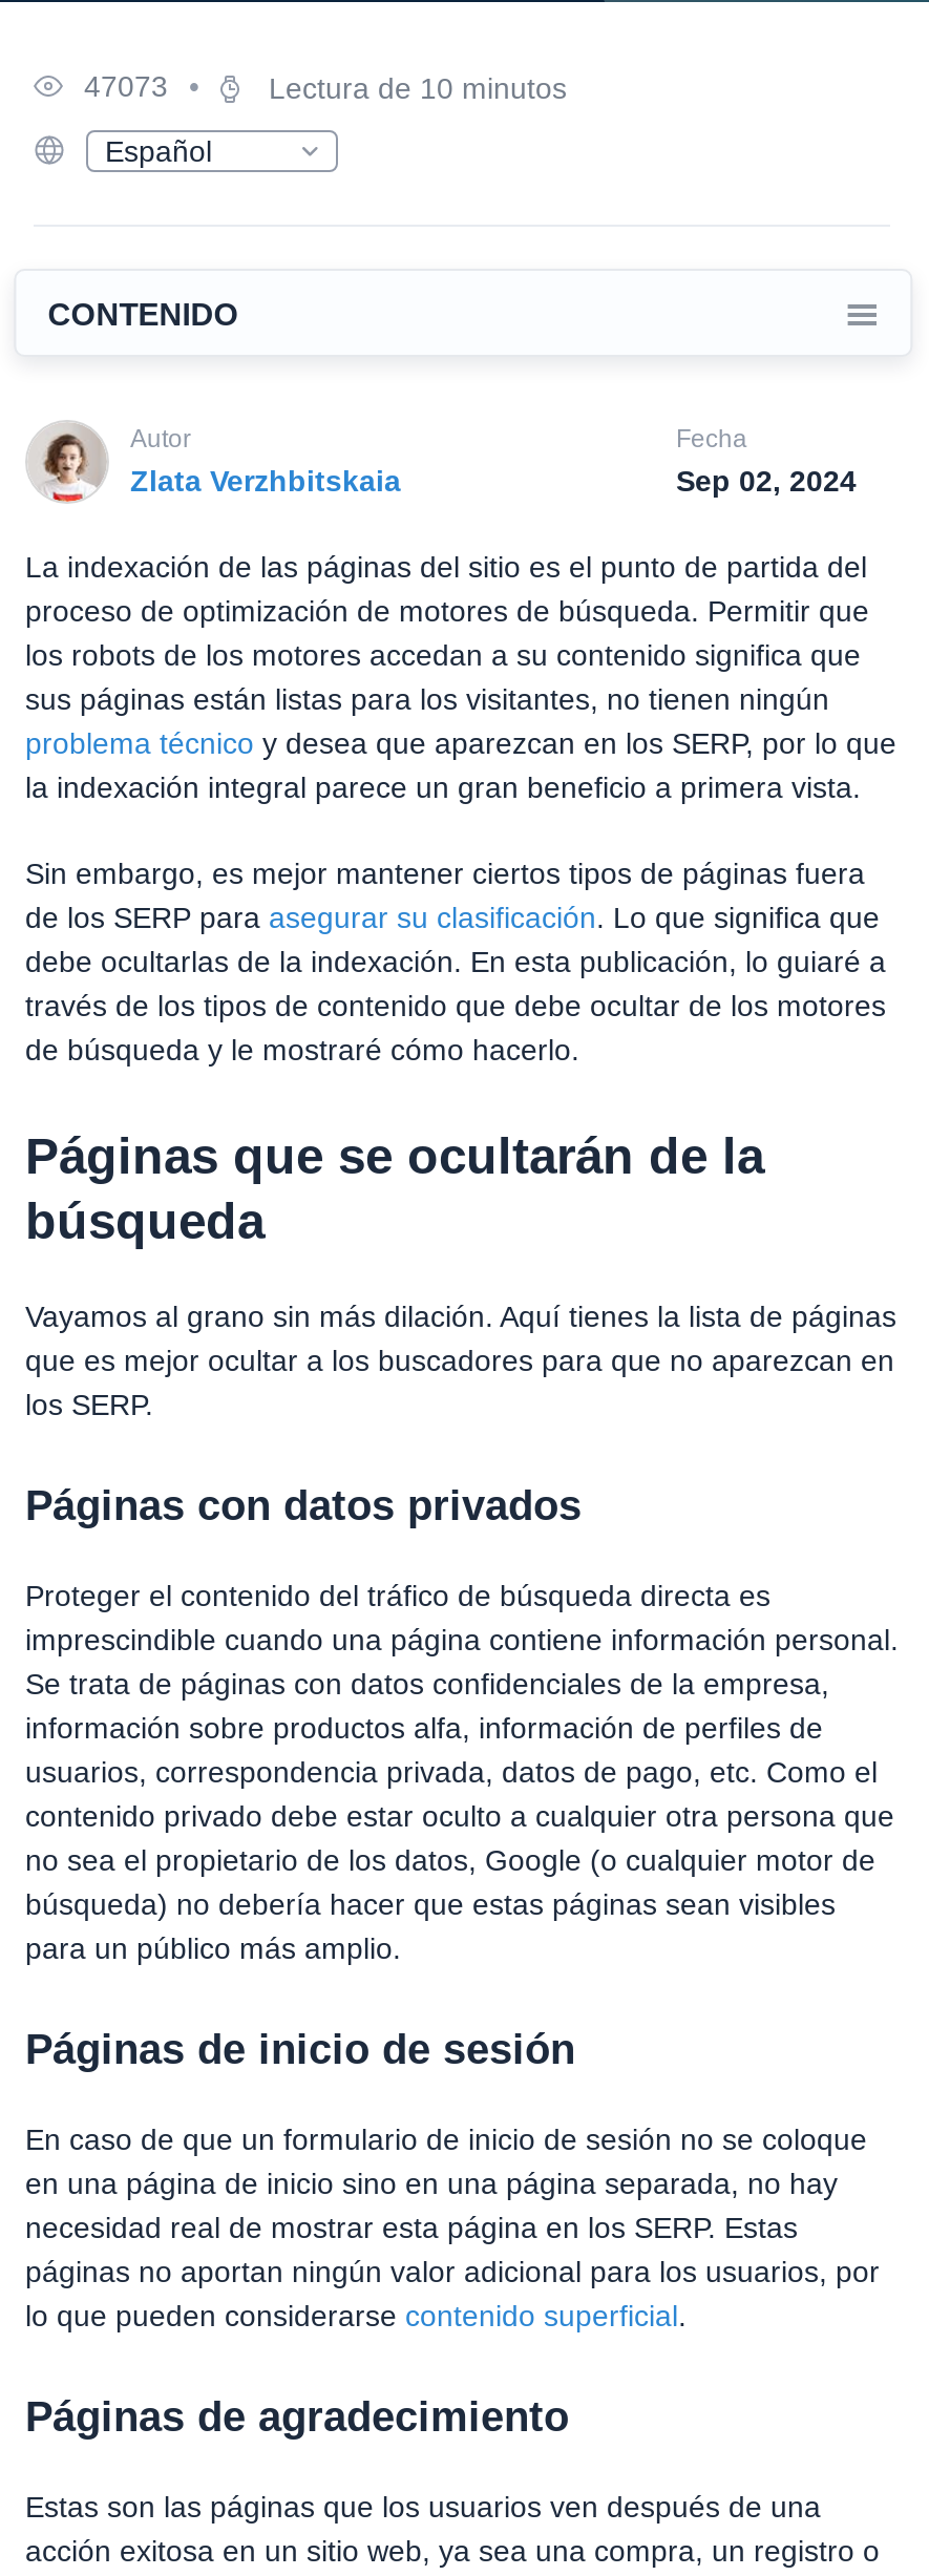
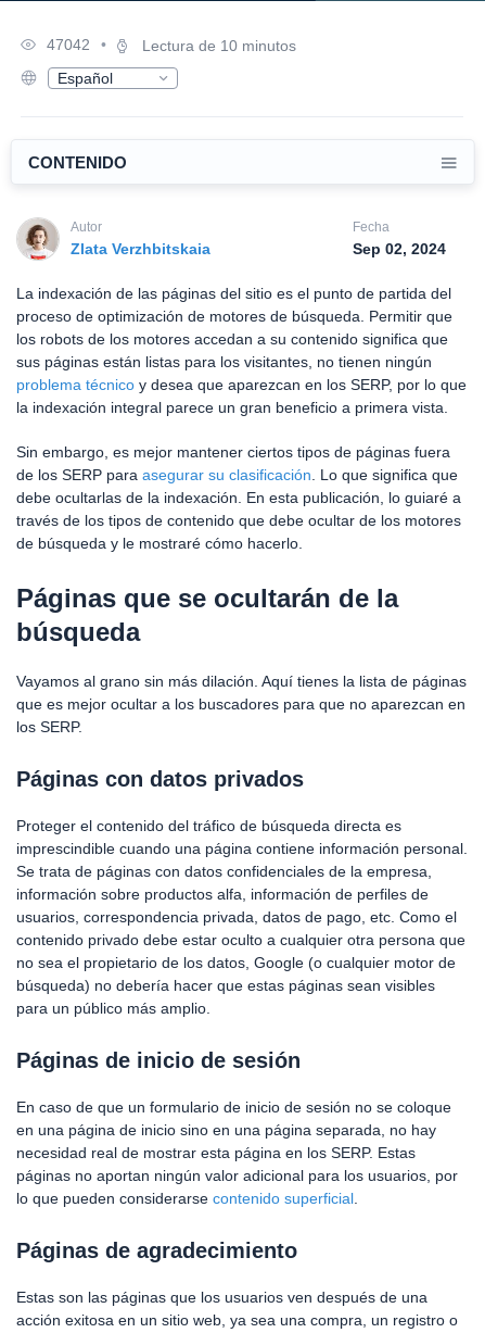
- 47073
+ 47042
